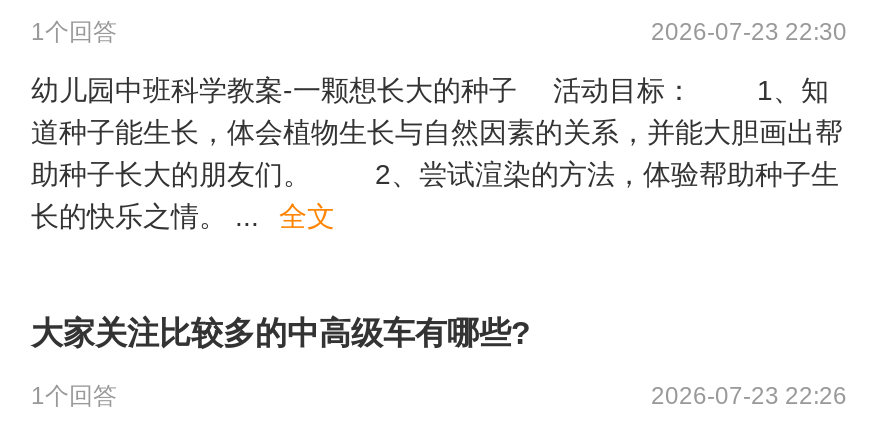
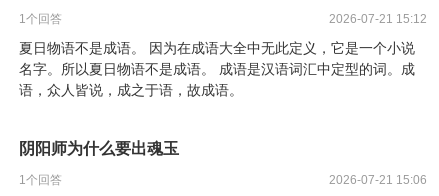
- 2026-07-23 22:30
+ 2026-07-21 15:12

- 幼儿园中班科学教案-一颗想长大的种子 活动目标： 1、知
- 道种子能生长，体会植物生长与自然因素的关系，并能大胆画出帮
- 助种子长大的朋友们。 2、尝试渲染的方法，体验帮助种子生
- 长的快乐之情。...
- 全文
+ 夏日物语不是成语。 因为在成语大全中无此定义，它是一个小说
+ 名字。所以夏日物语不是成语。 成语是汉语词汇中定型的词。成
+ 语，众人皆说，成之于语，故成语。

- 大家关注比较多的中高级车有哪些?
+ 阴阳师为什么要出魂玉

- 2026-07-23 22:26
+ 2026-07-21 15:06
